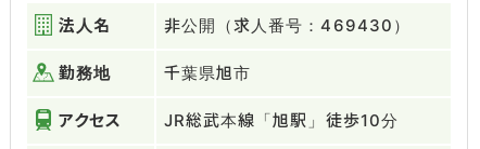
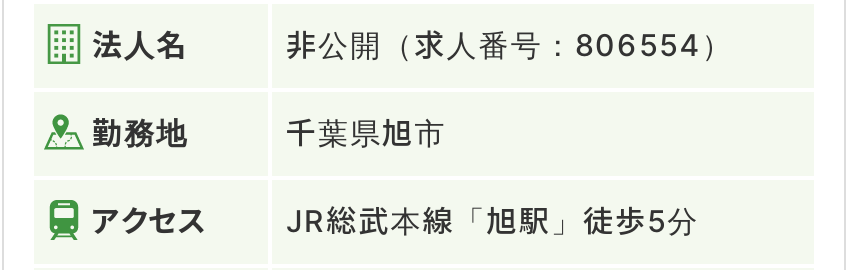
- 非公開（求人番号：469430）
+ 非公開（求人番号：806554）

- JR総武本線「旭駅」徒歩10分
+ JR総武本線「旭駅」徒歩5分
